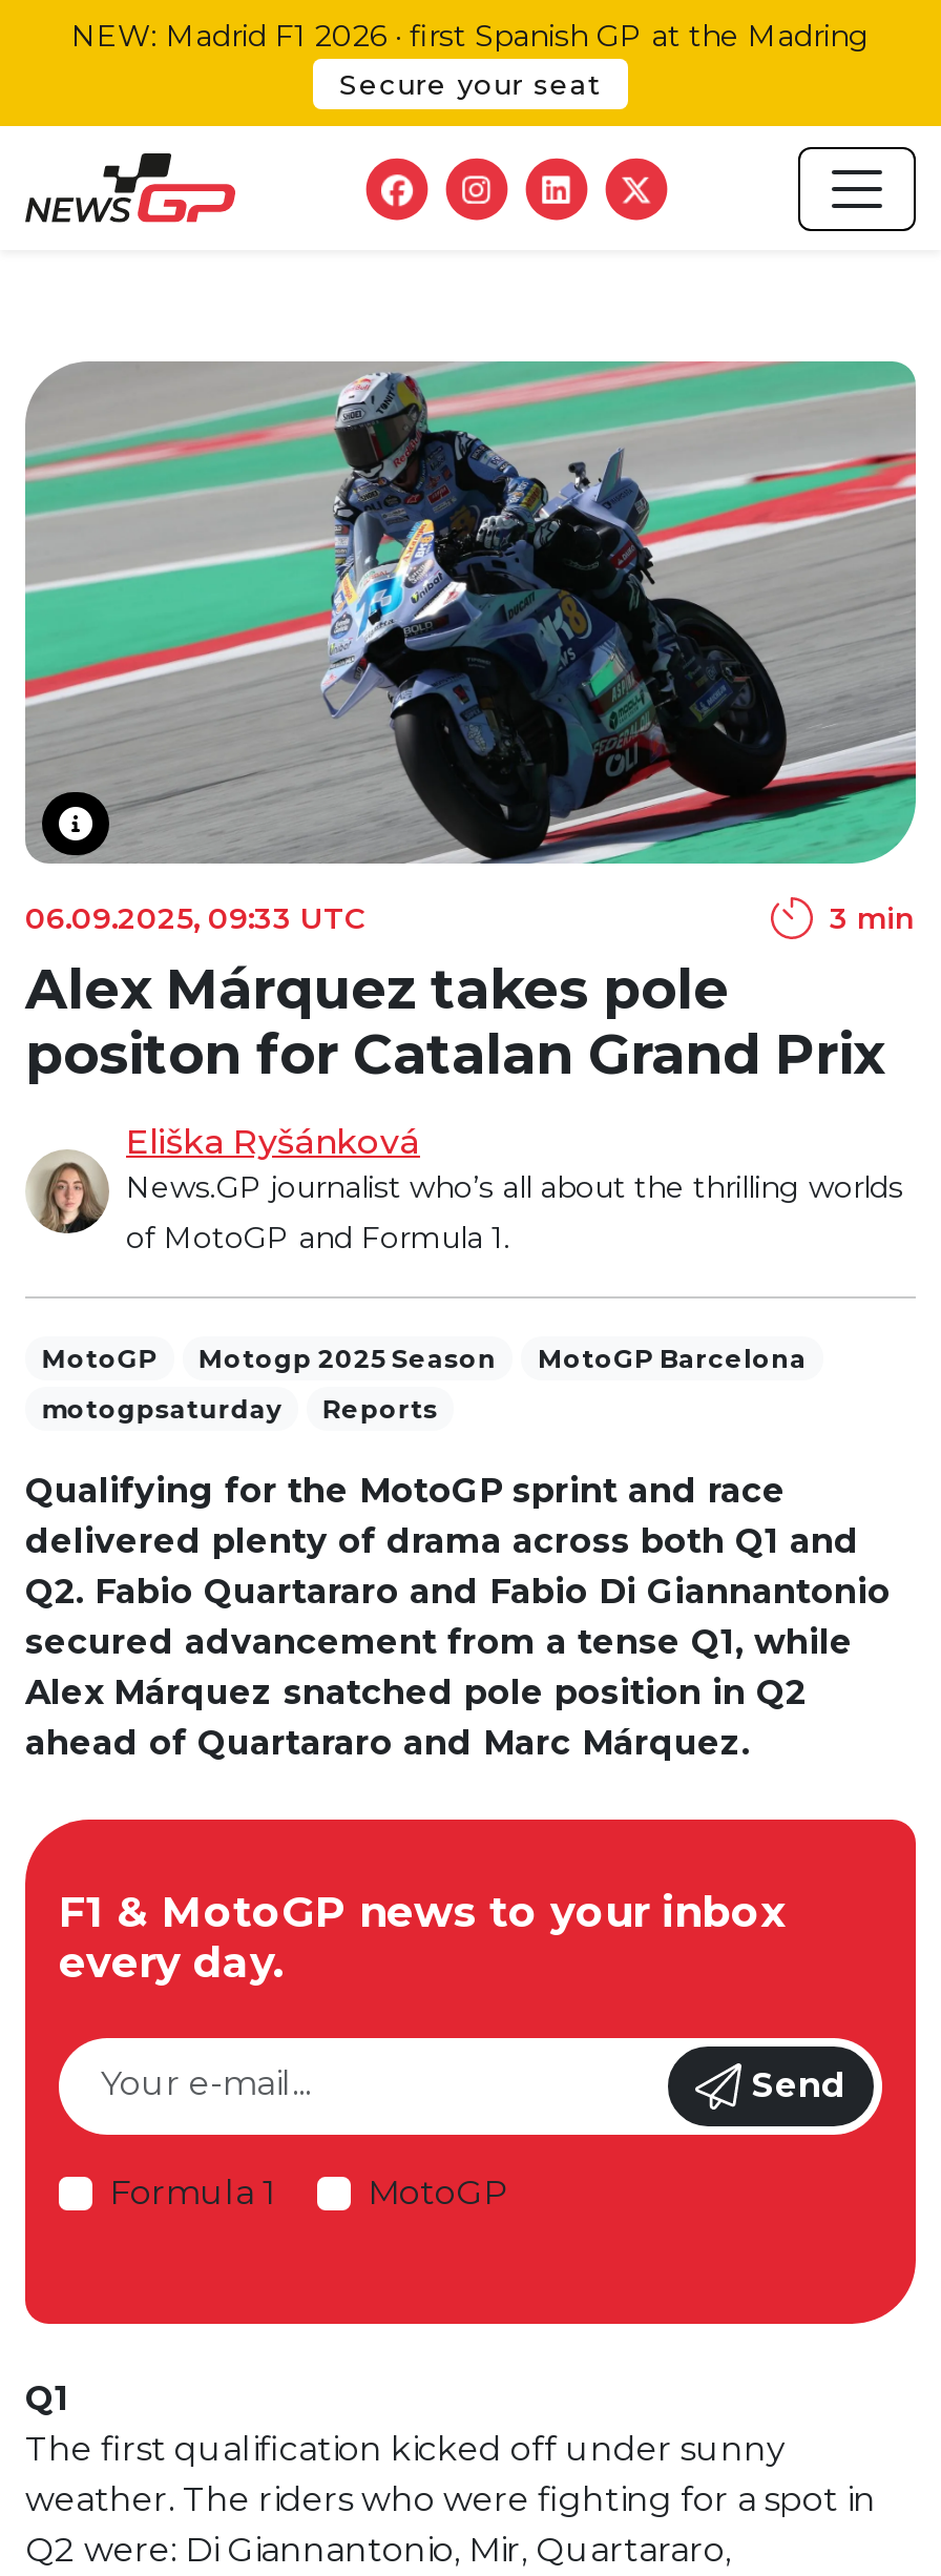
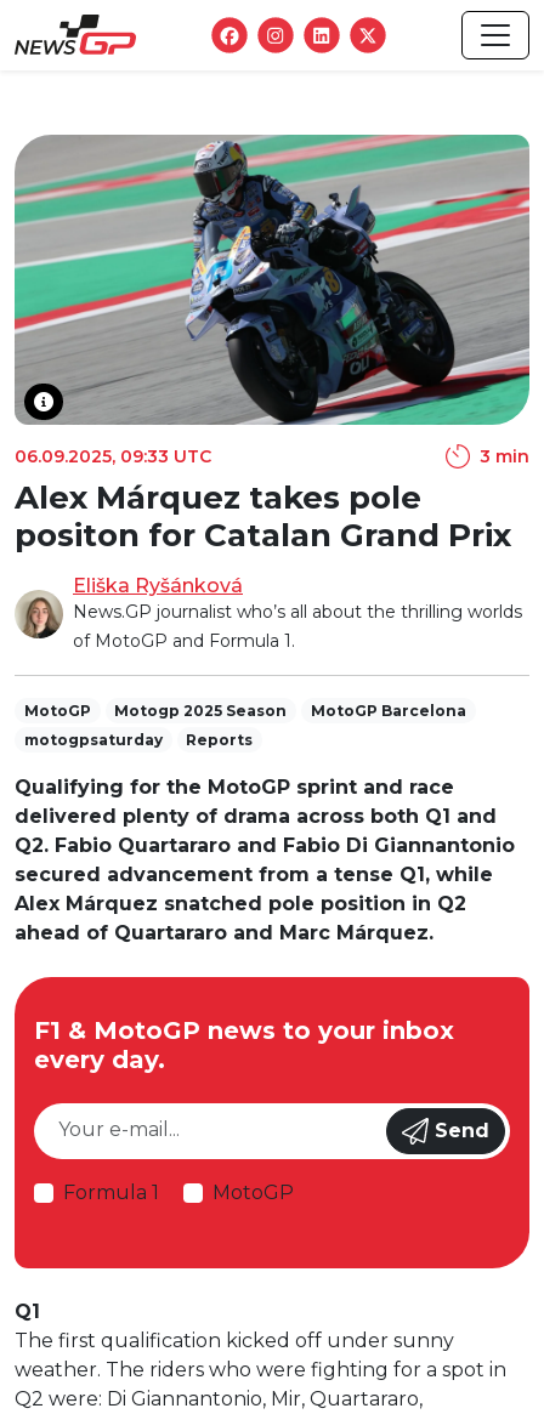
- NEW: Madrid F1 2026 · first Spanish GP at the Madring
- Secure your seat
